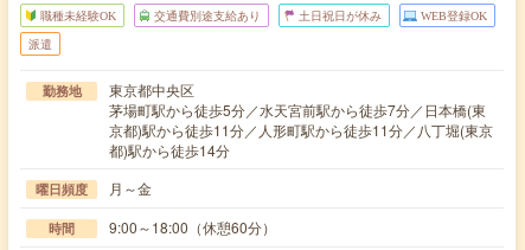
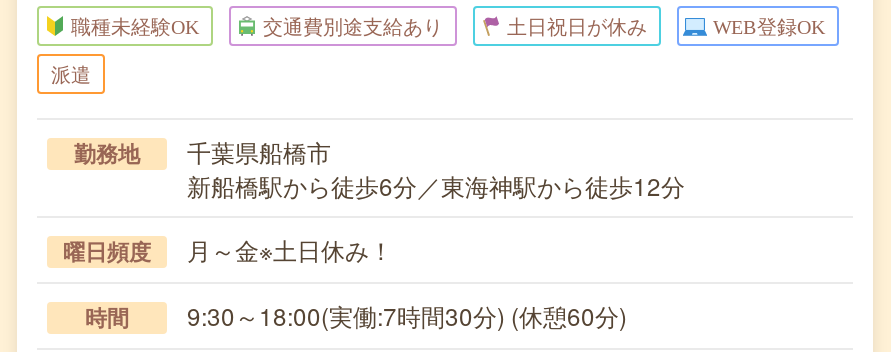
- 東京都中央区
- 茅場町駅から徒歩5分／水天宮前駅から徒歩7分／日本橋(東
- 京都)駅から徒歩11分／人形町駅から徒歩11分／八丁堀(東京
- 都)駅から徒歩14分
+ 千葉県船橋市
+ 新船橋駅から徒歩6分／東海神駅から徒歩12分

- 月～金
+ 月～金※土日休み！

- 9:00～18:00（休憩60分）
+ 9:30～18:00(実働:7時間30分) (休憩60分)
